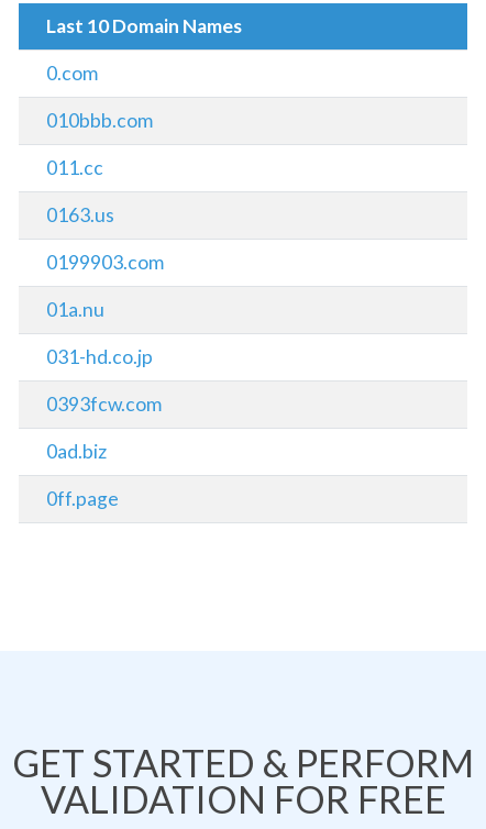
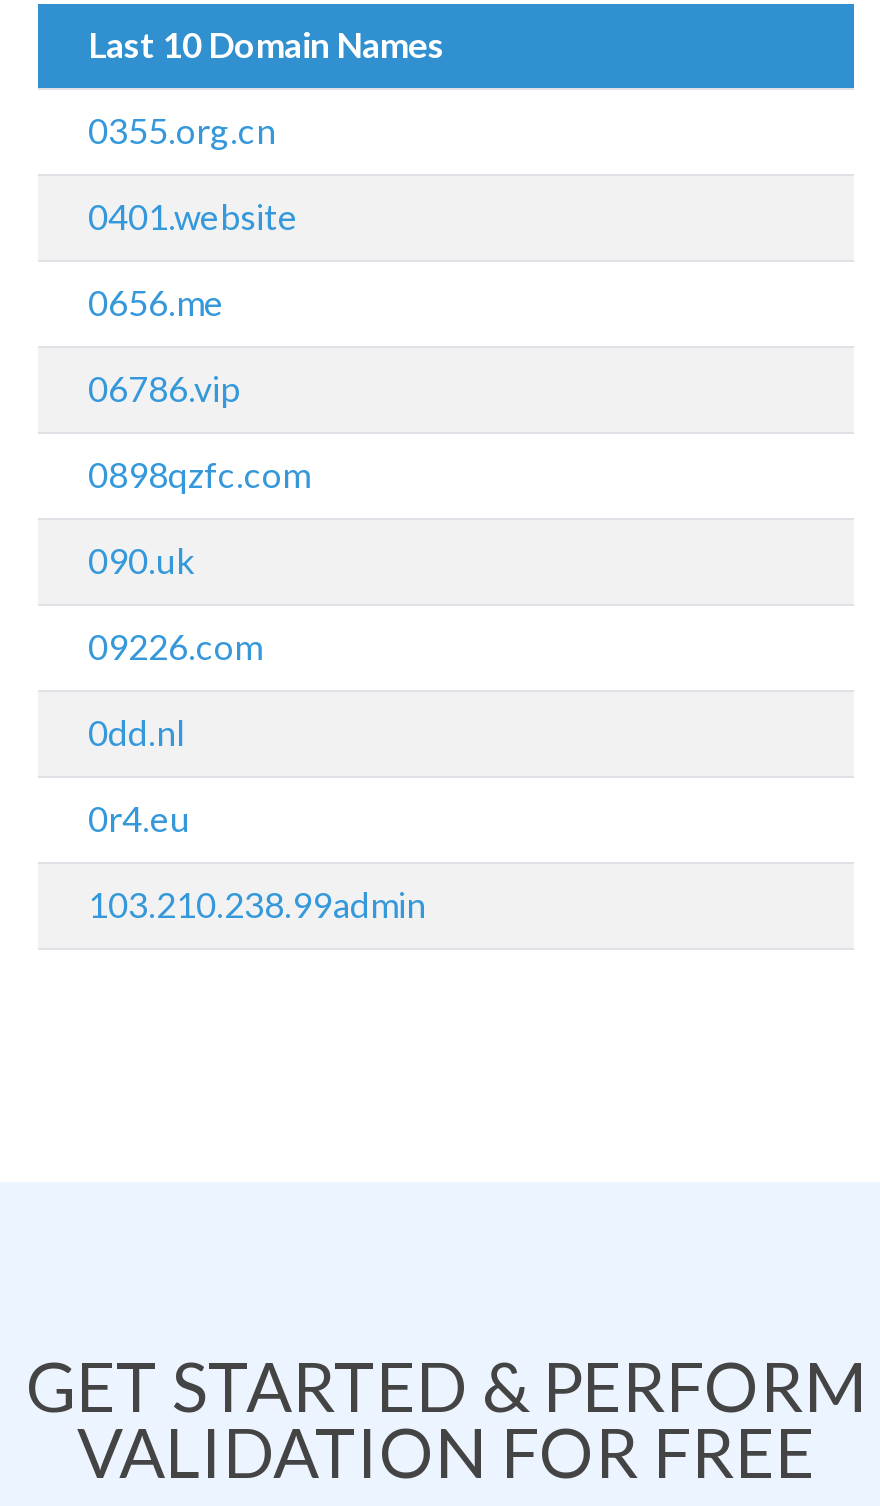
- 0.com
+ 0355.org.cn

- 010bbb.com
+ 0401.website

- 011.cc
+ 0656.me

- 0163.us
+ 06786.vip

- 0199903.com
+ 0898qzfc.com

- 01a.nu
+ 090.uk

- 031-hd.co.jp
+ 09226.com

- 0393fcw.com
+ 0dd.nl

- 0ad.biz
+ 0r4.eu

- 0ff.page
+ 103.210.238.99admin
